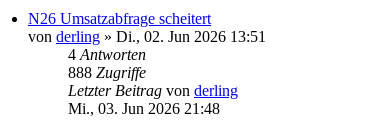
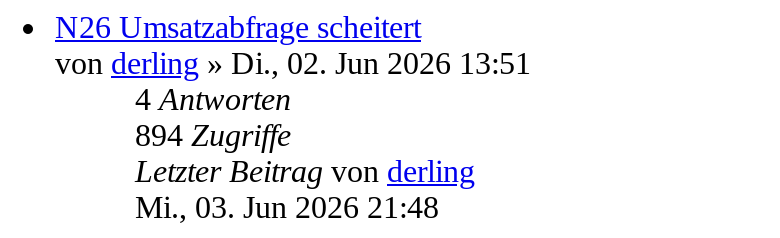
- 888 Zugriffe
+ 894 Zugriffe
